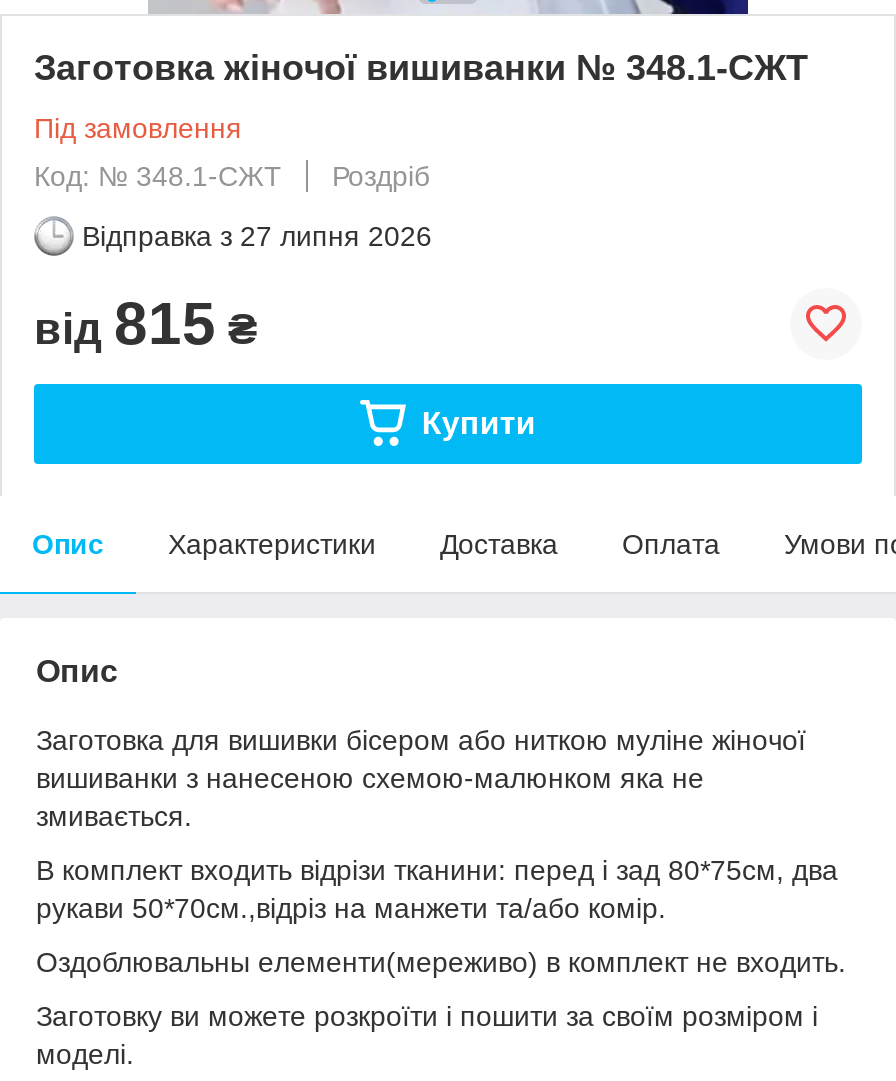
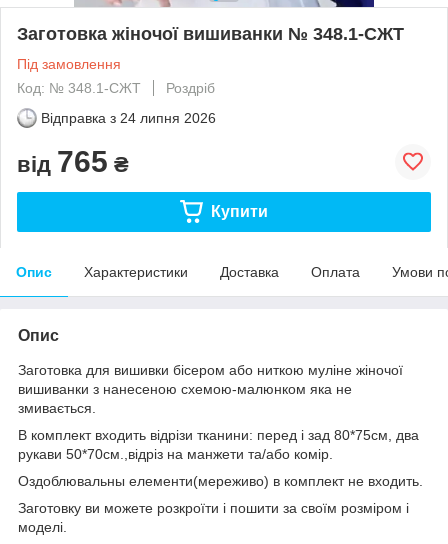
- Відправка з 27 липня 2026
+ Відправка з 24 липня 2026

- від 815 ₴
+ від 765 ₴
